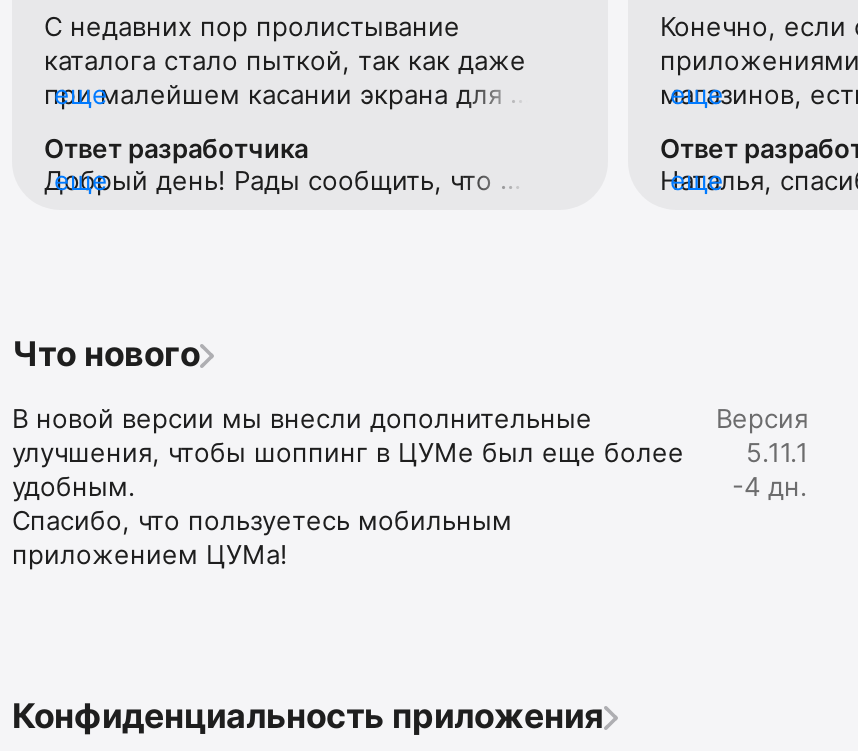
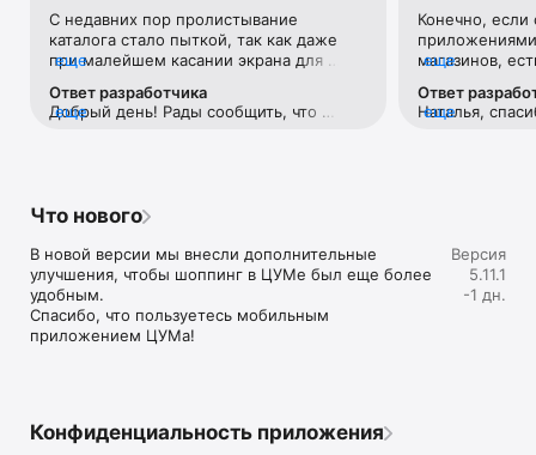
- -4 дн.
+ -1 дн.
